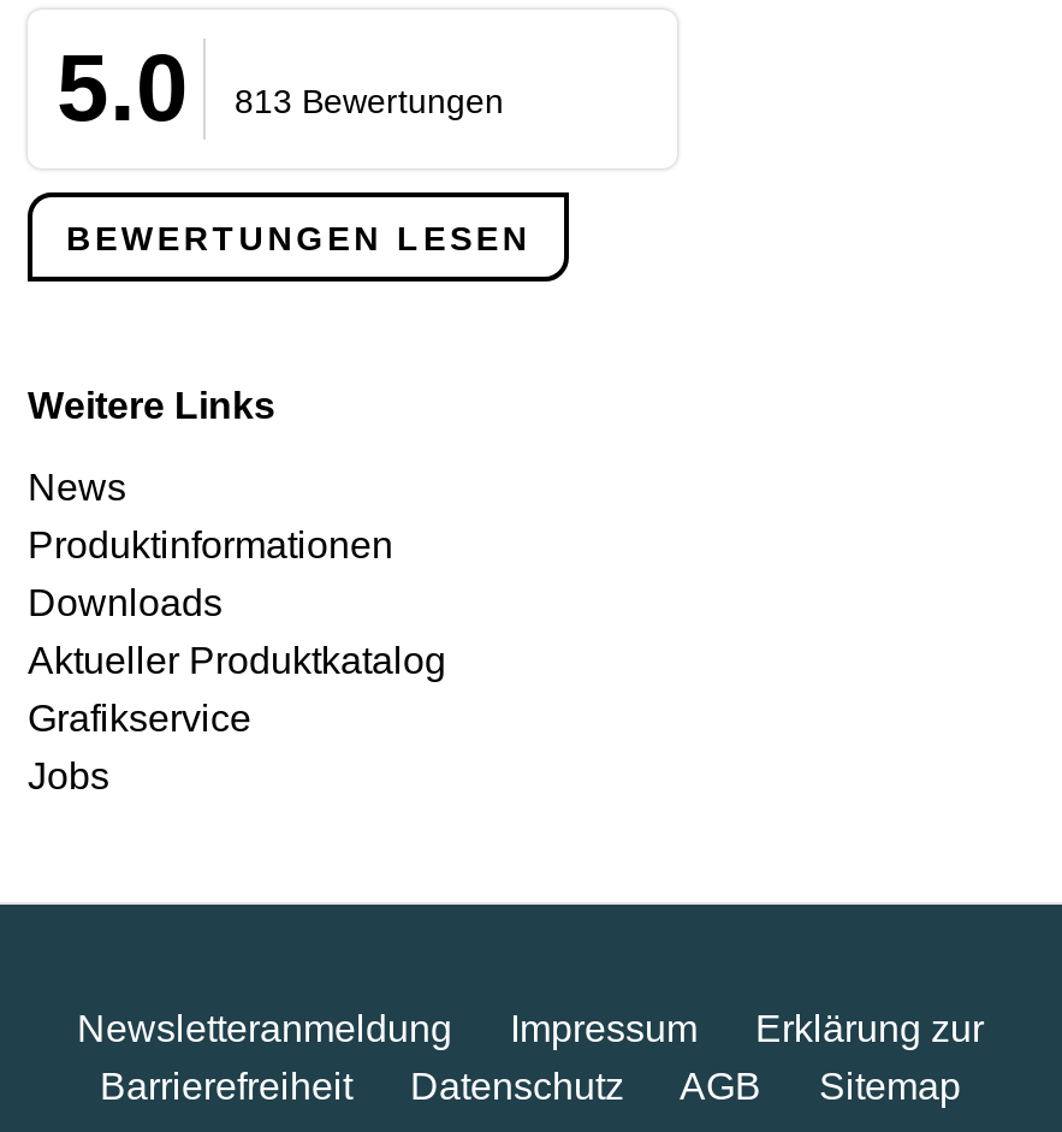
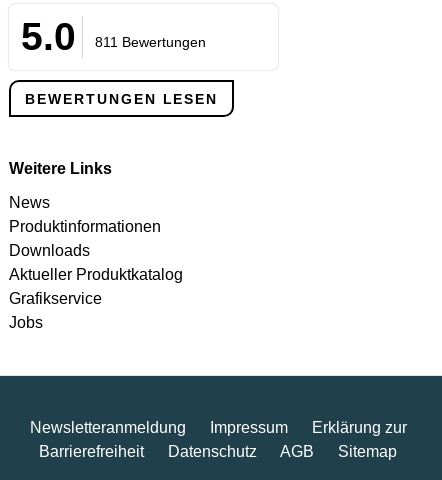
- 5.0 813 Bewertungen
+ 5.0 811 Bewertungen
